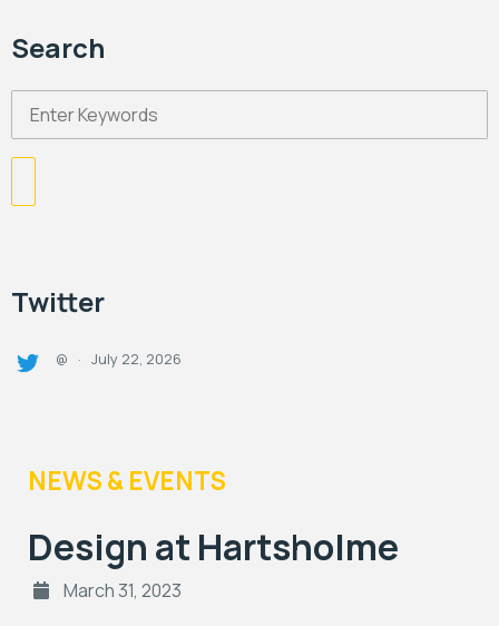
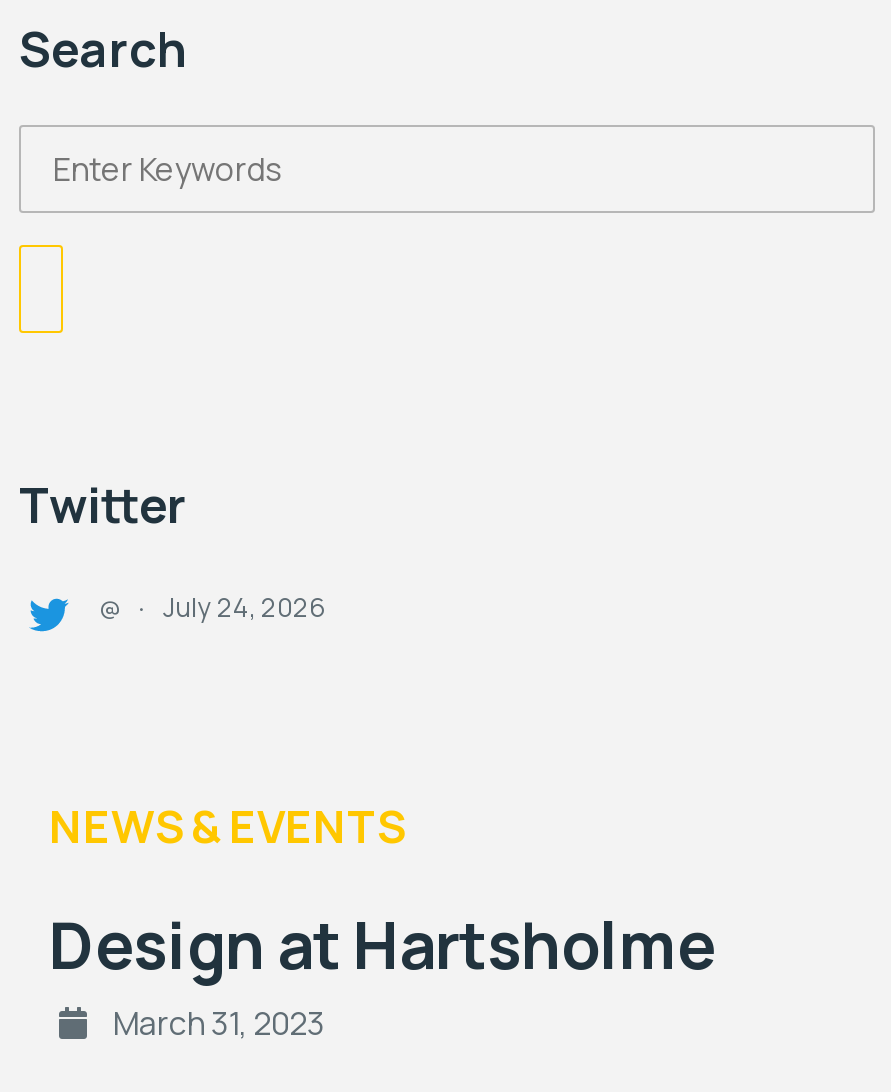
- @ · July 22, 2026
+ @ · July 24, 2026
